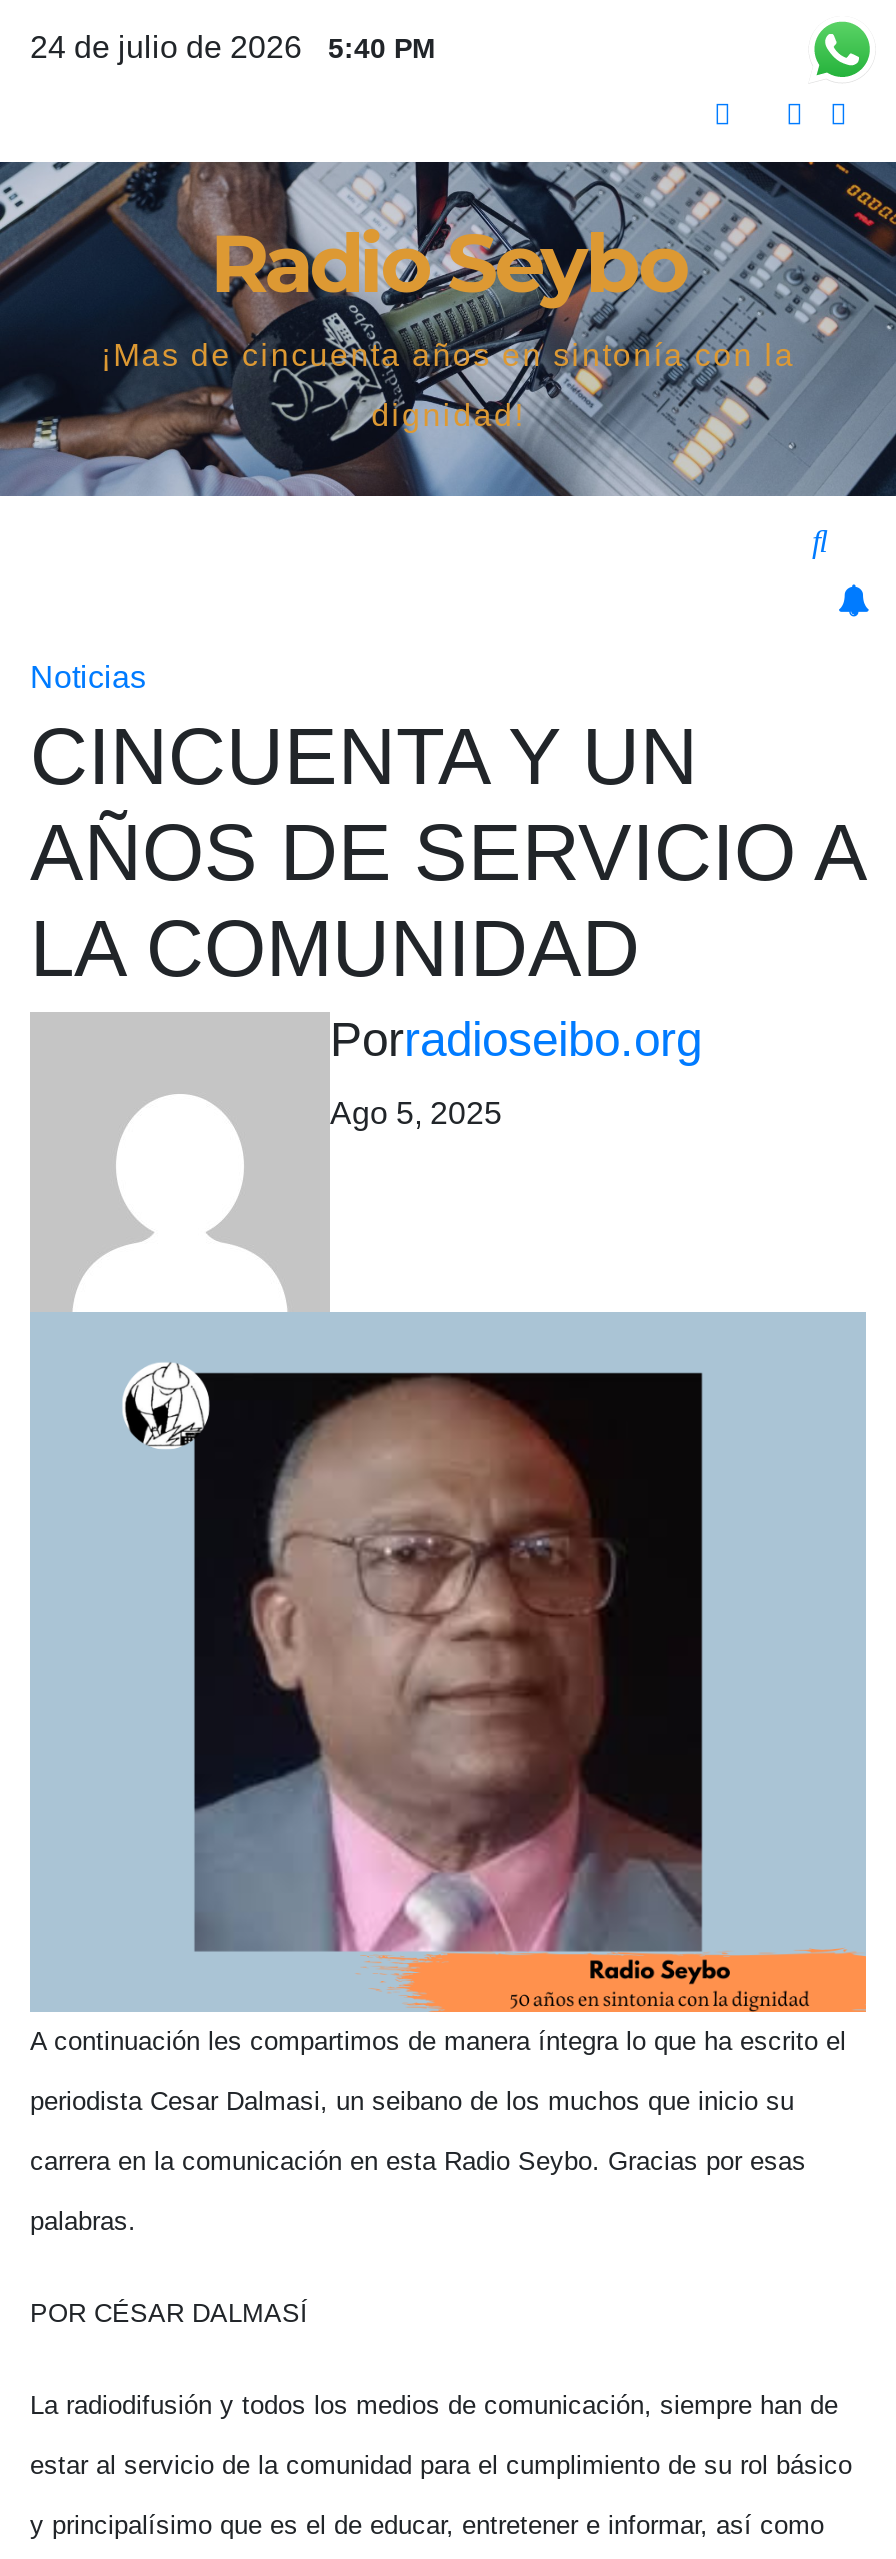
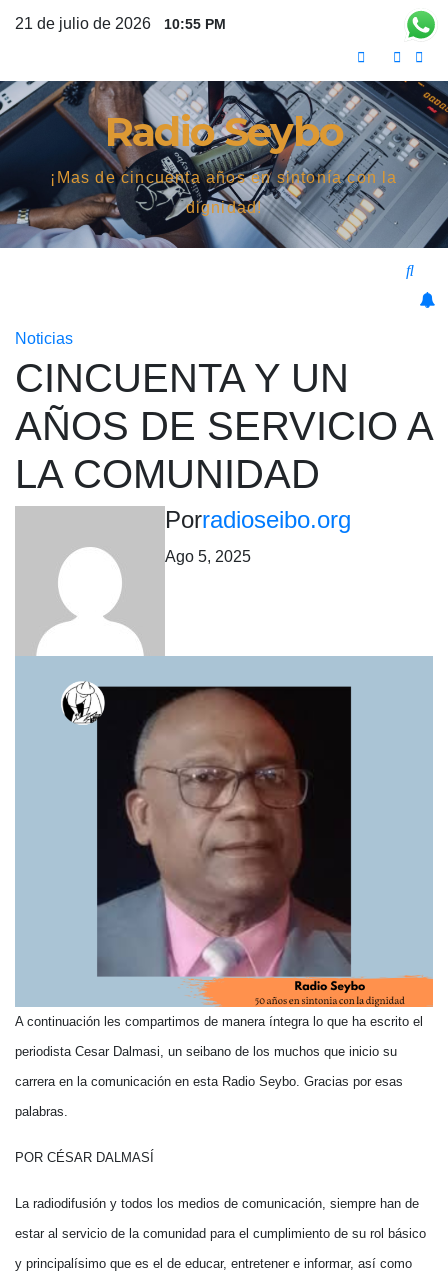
- 24 de julio de 2026 5:40 PM
+ 21 de julio de 2026 10:55 PM
